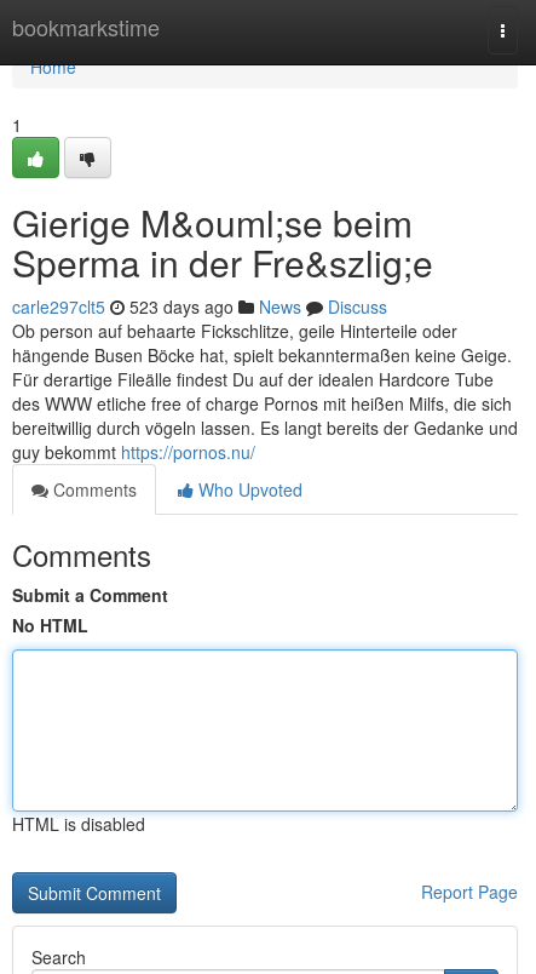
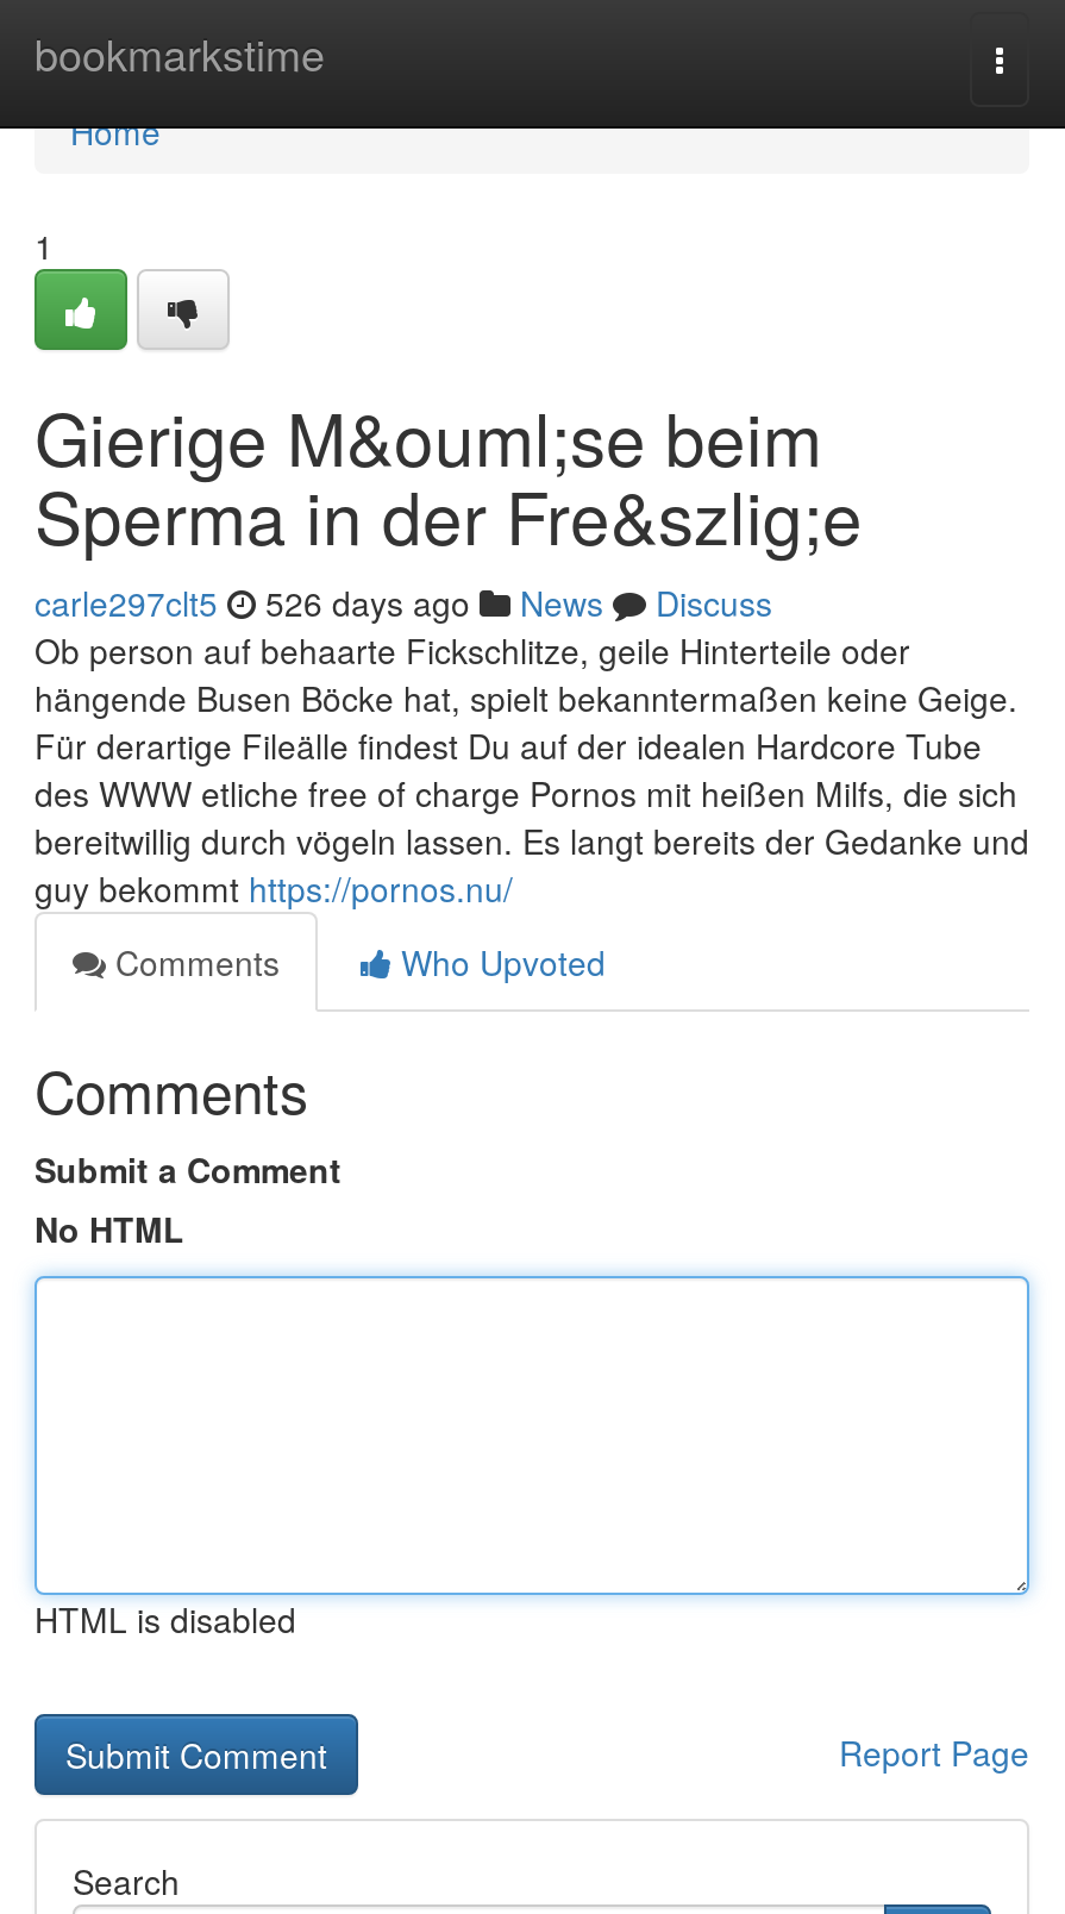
- carle297clt5 523 days ago News Discuss
+ carle297clt5 526 days ago News Discuss
